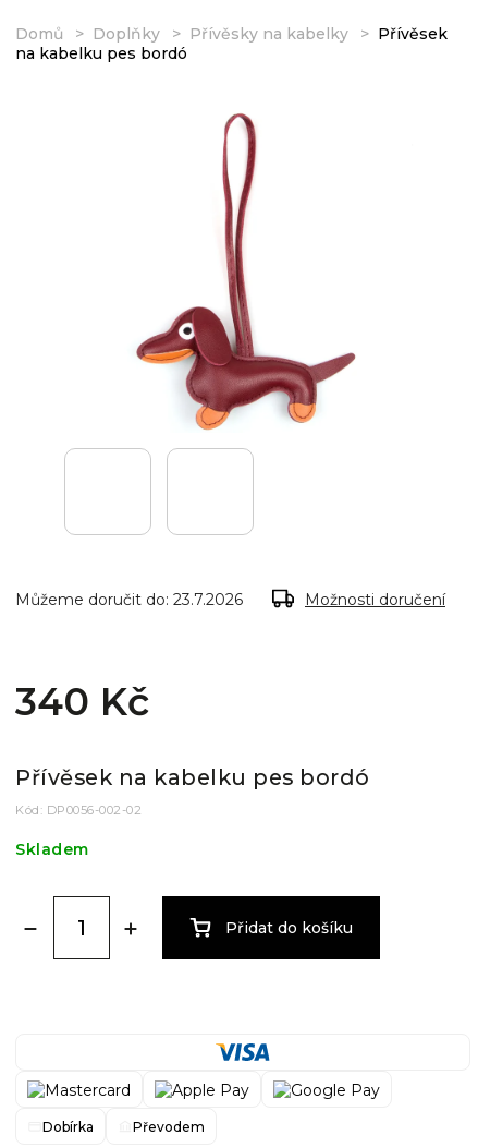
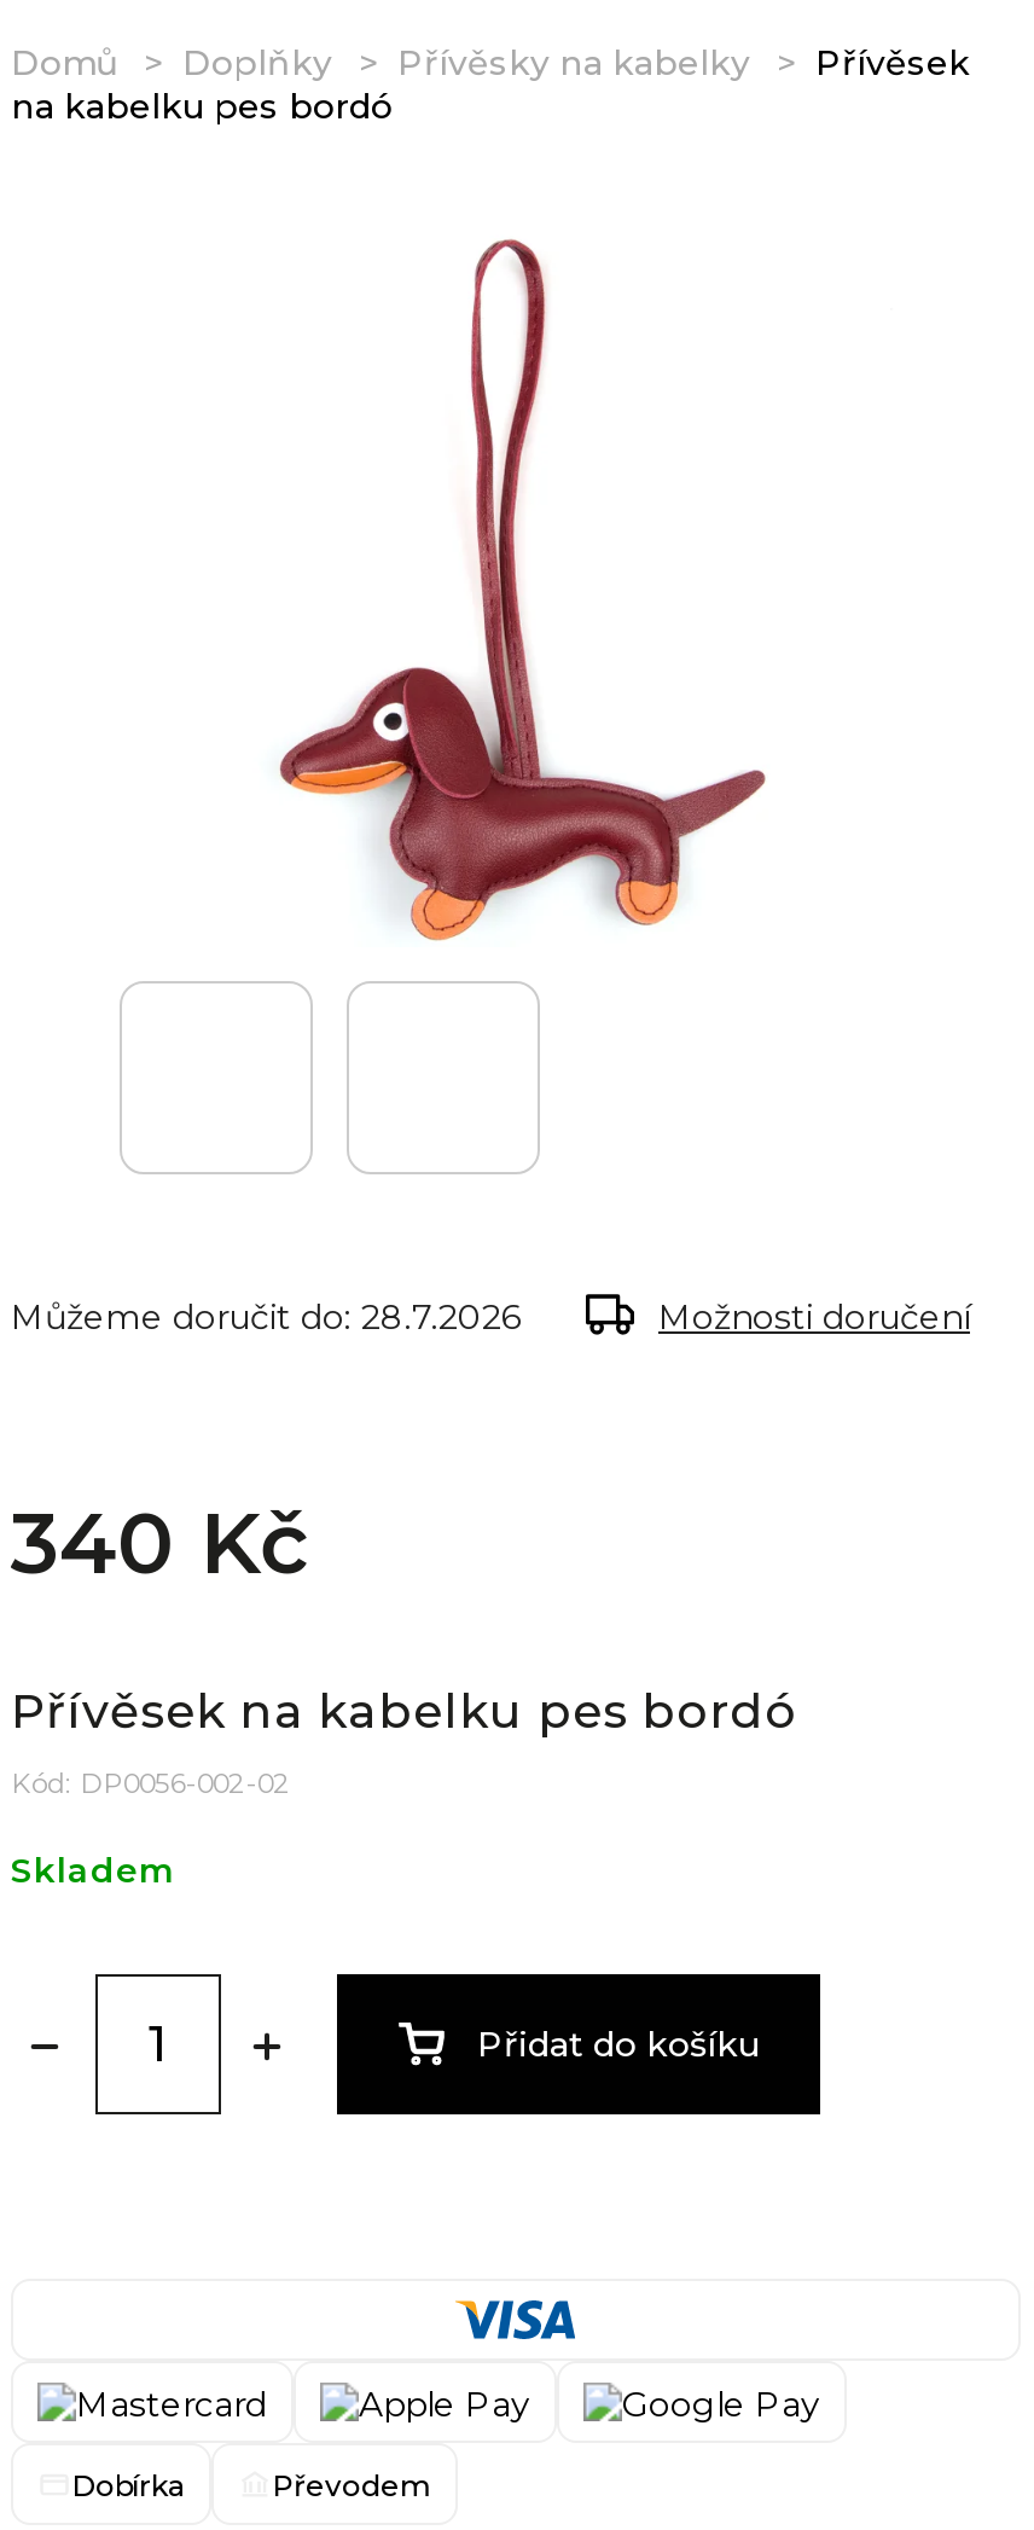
- Můžeme doručit do: 23.7.2026
+ Můžeme doručit do: 28.7.2026
